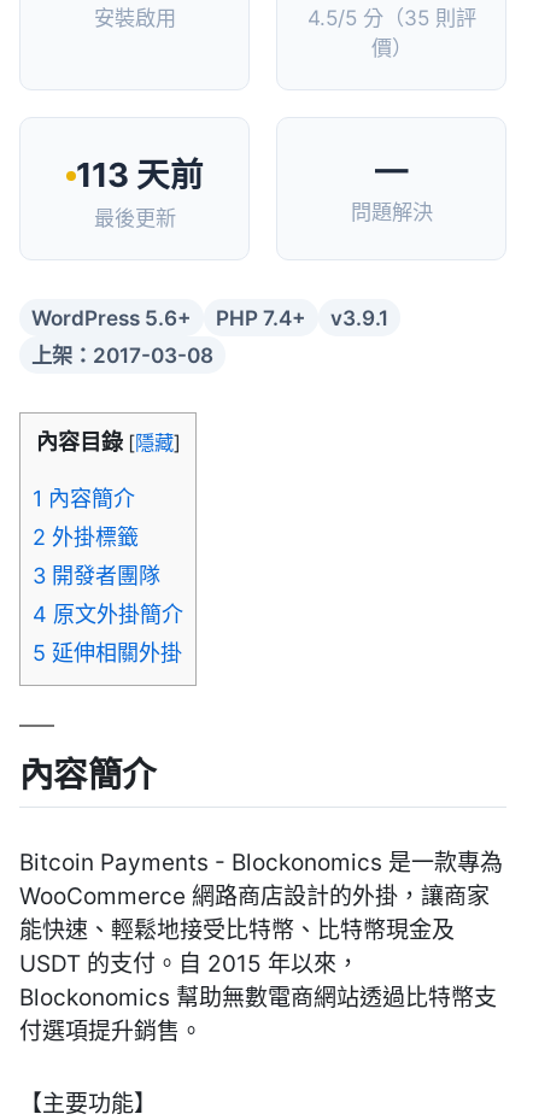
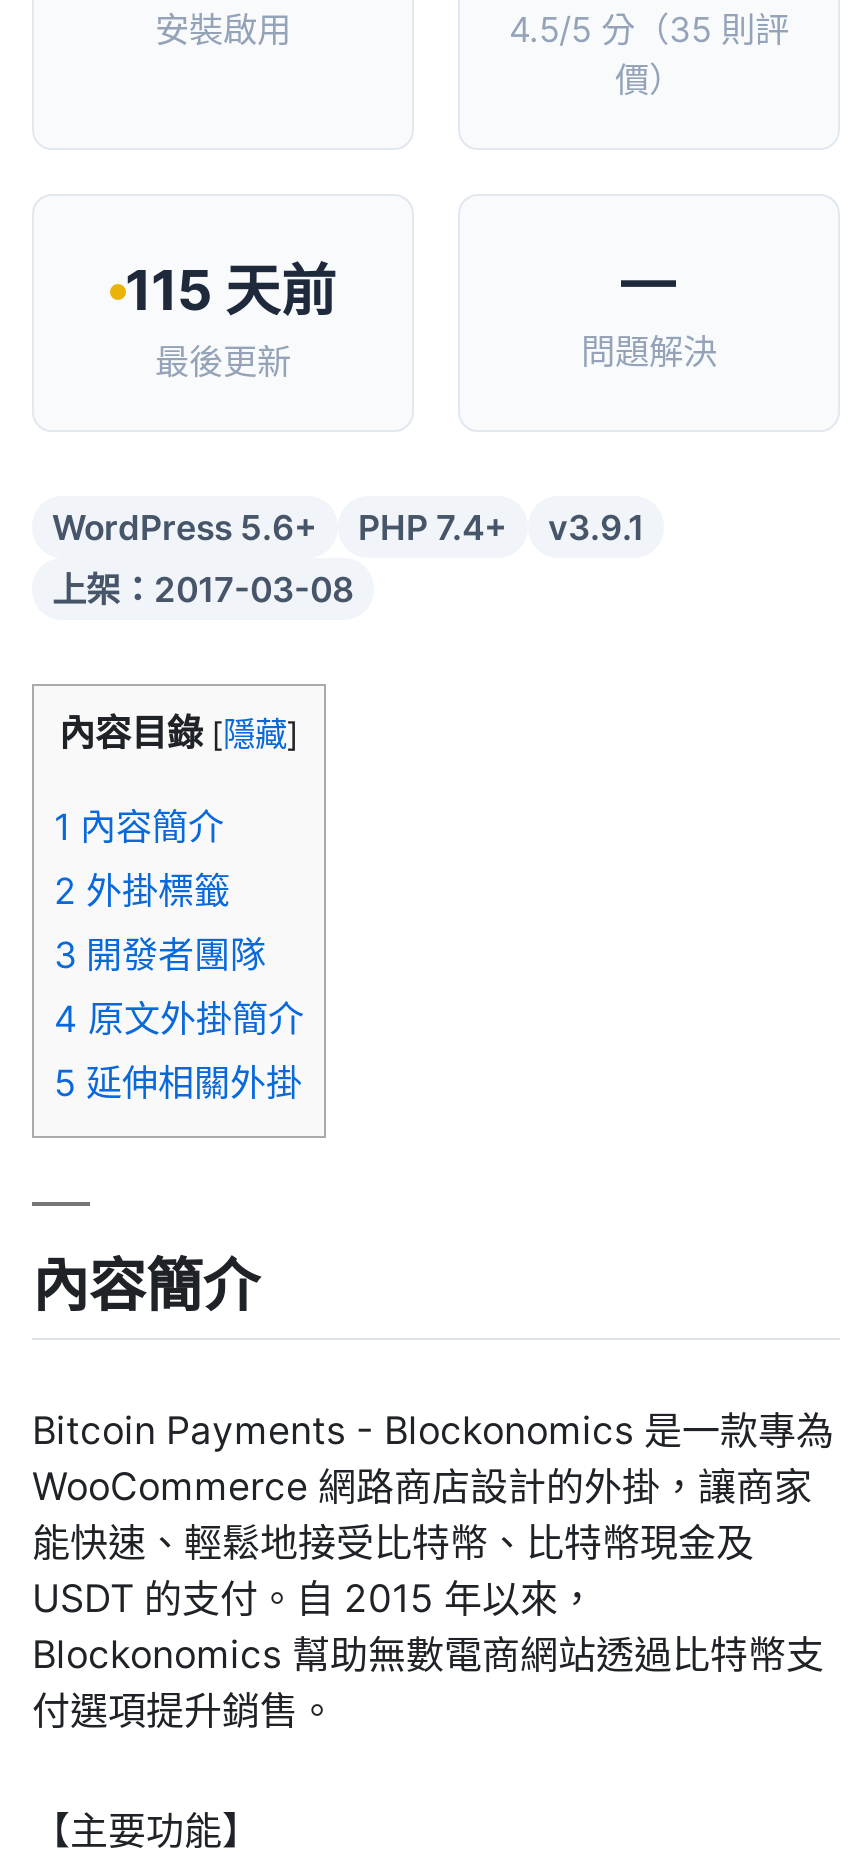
- 113 天前
+ 115 天前
